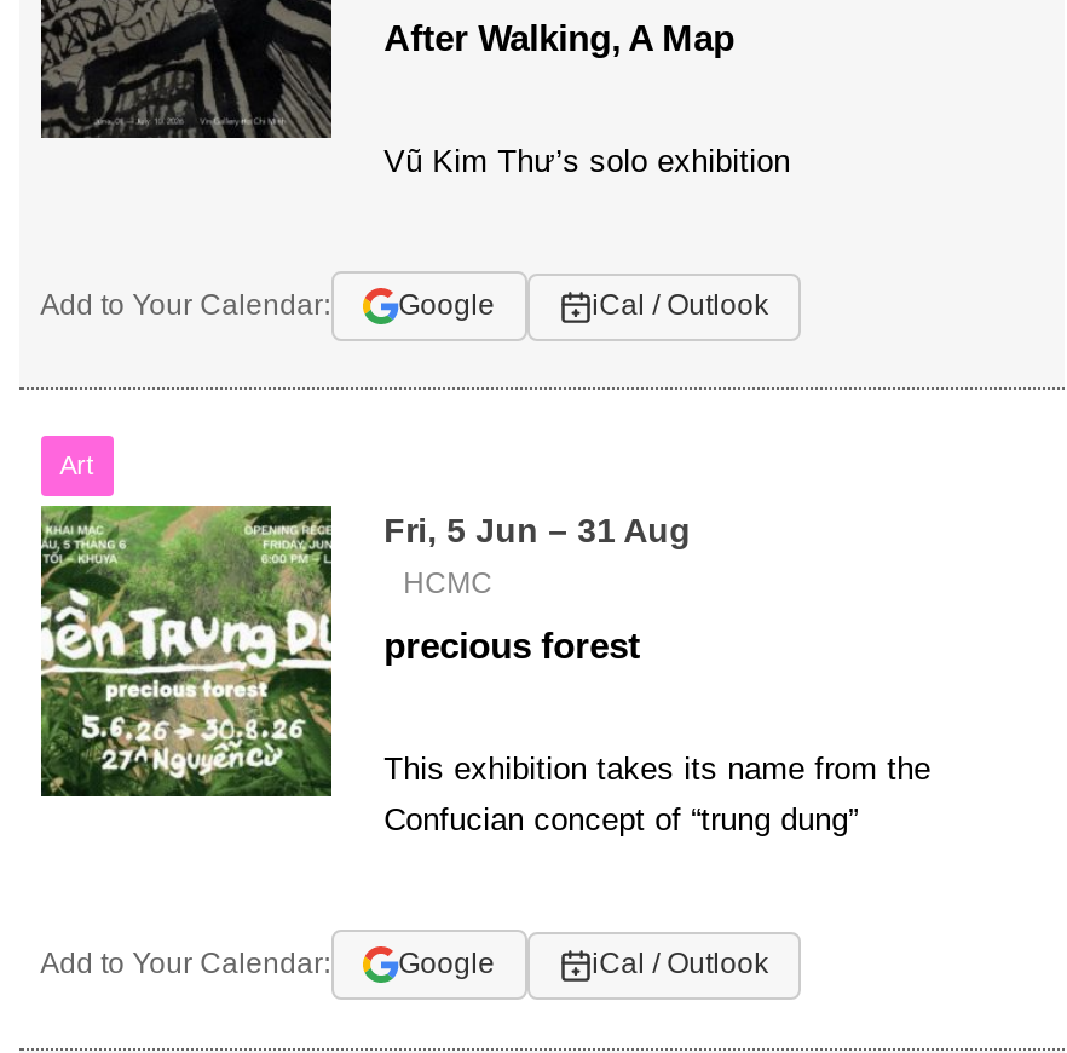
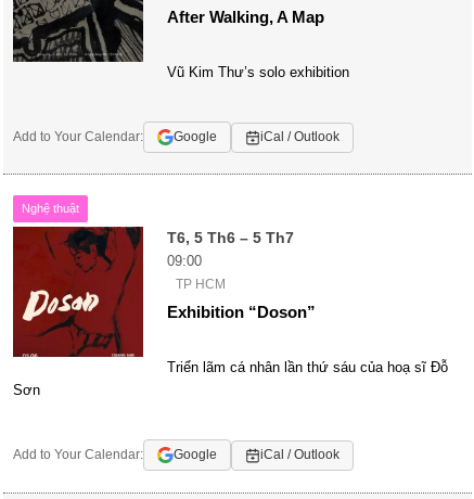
- [image]
- Art
- Fri, 5 Jun – 31 Aug
- HCMC
- precious forest
- This exhibition takes its name from the
- Confucian concept of “trung dung”
+ [image]
+ Nghệ thuật
+ T6, 5 Th6 – 5 Th7
+ 09:00
+ TP HCM
+ Exhibition “Doson”
+ Triển lãm cá nhân lần thứ sáu của hoạ sĩ Đỗ
+ Sơn
